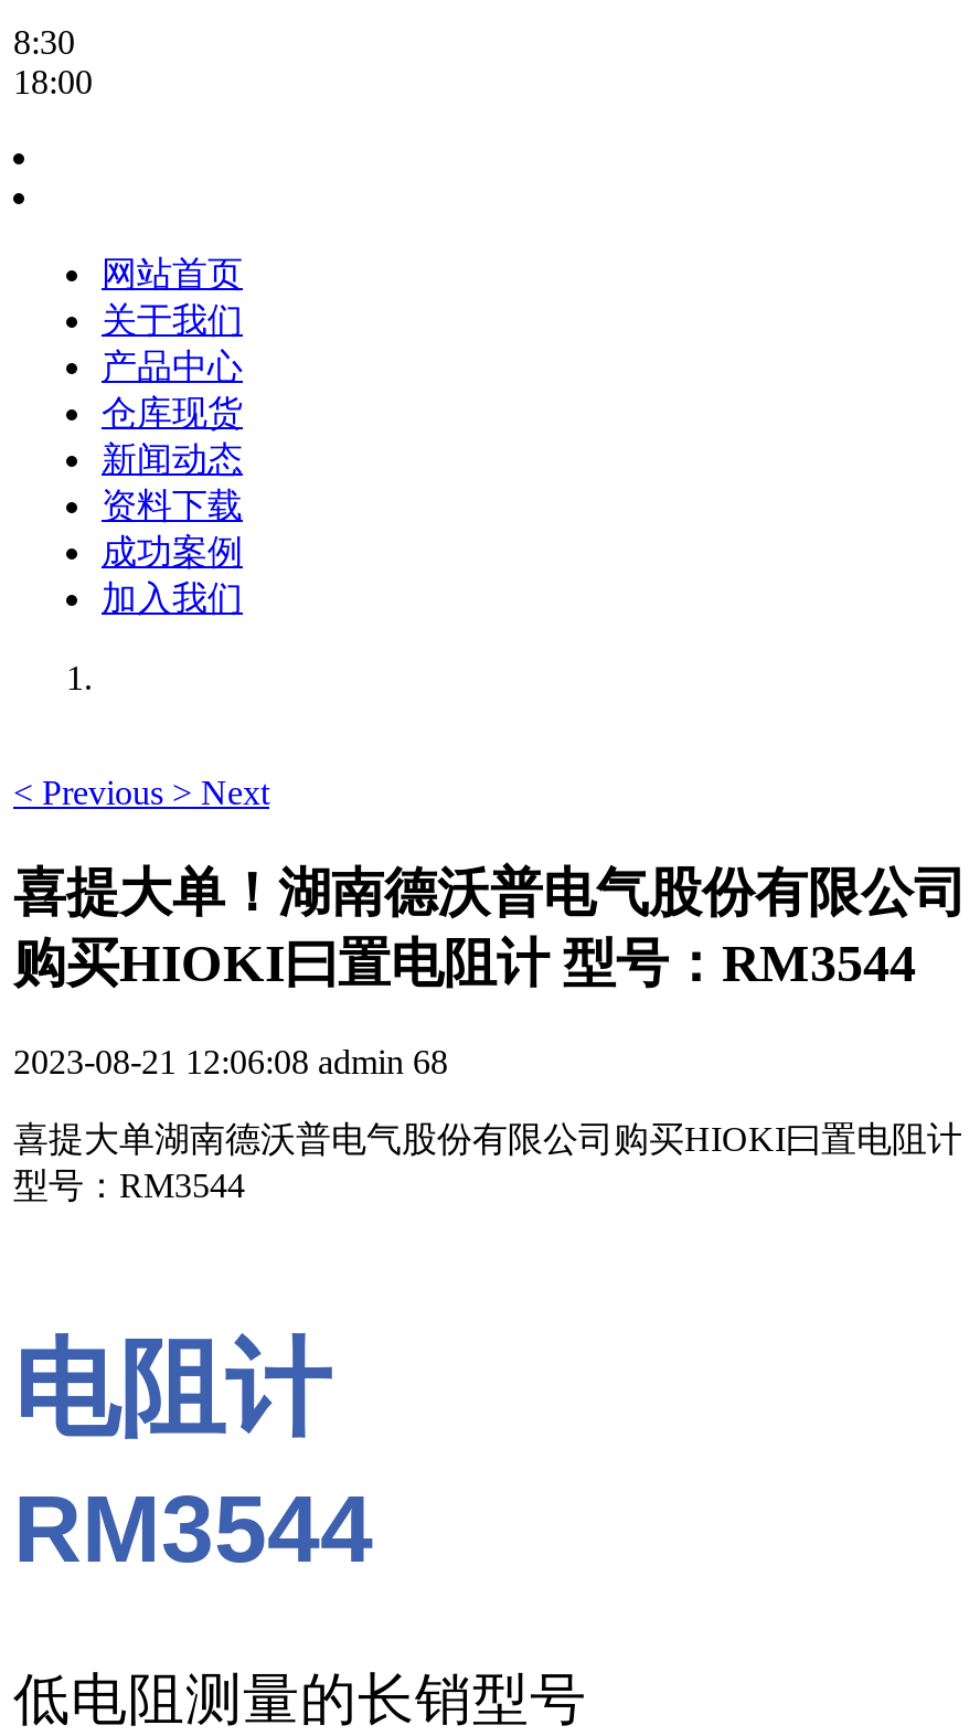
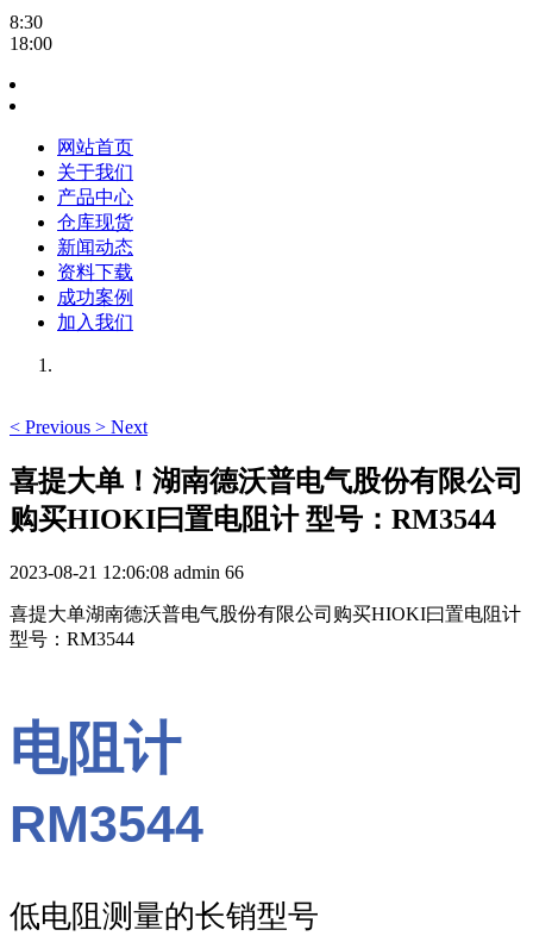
- 2023-08-21 12:06:08 admin 68
+ 2023-08-21 12:06:08 admin 66
